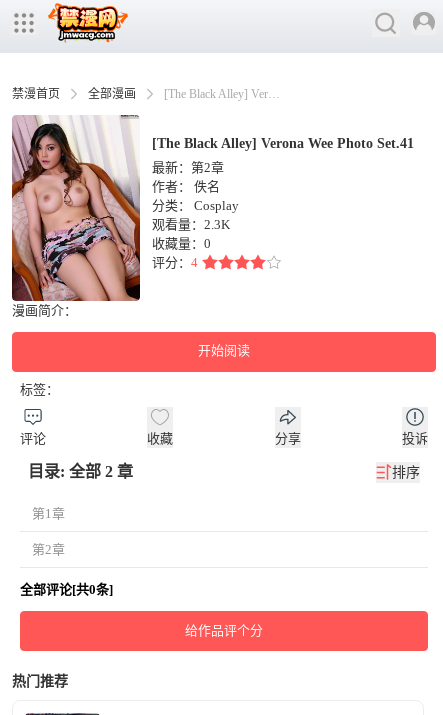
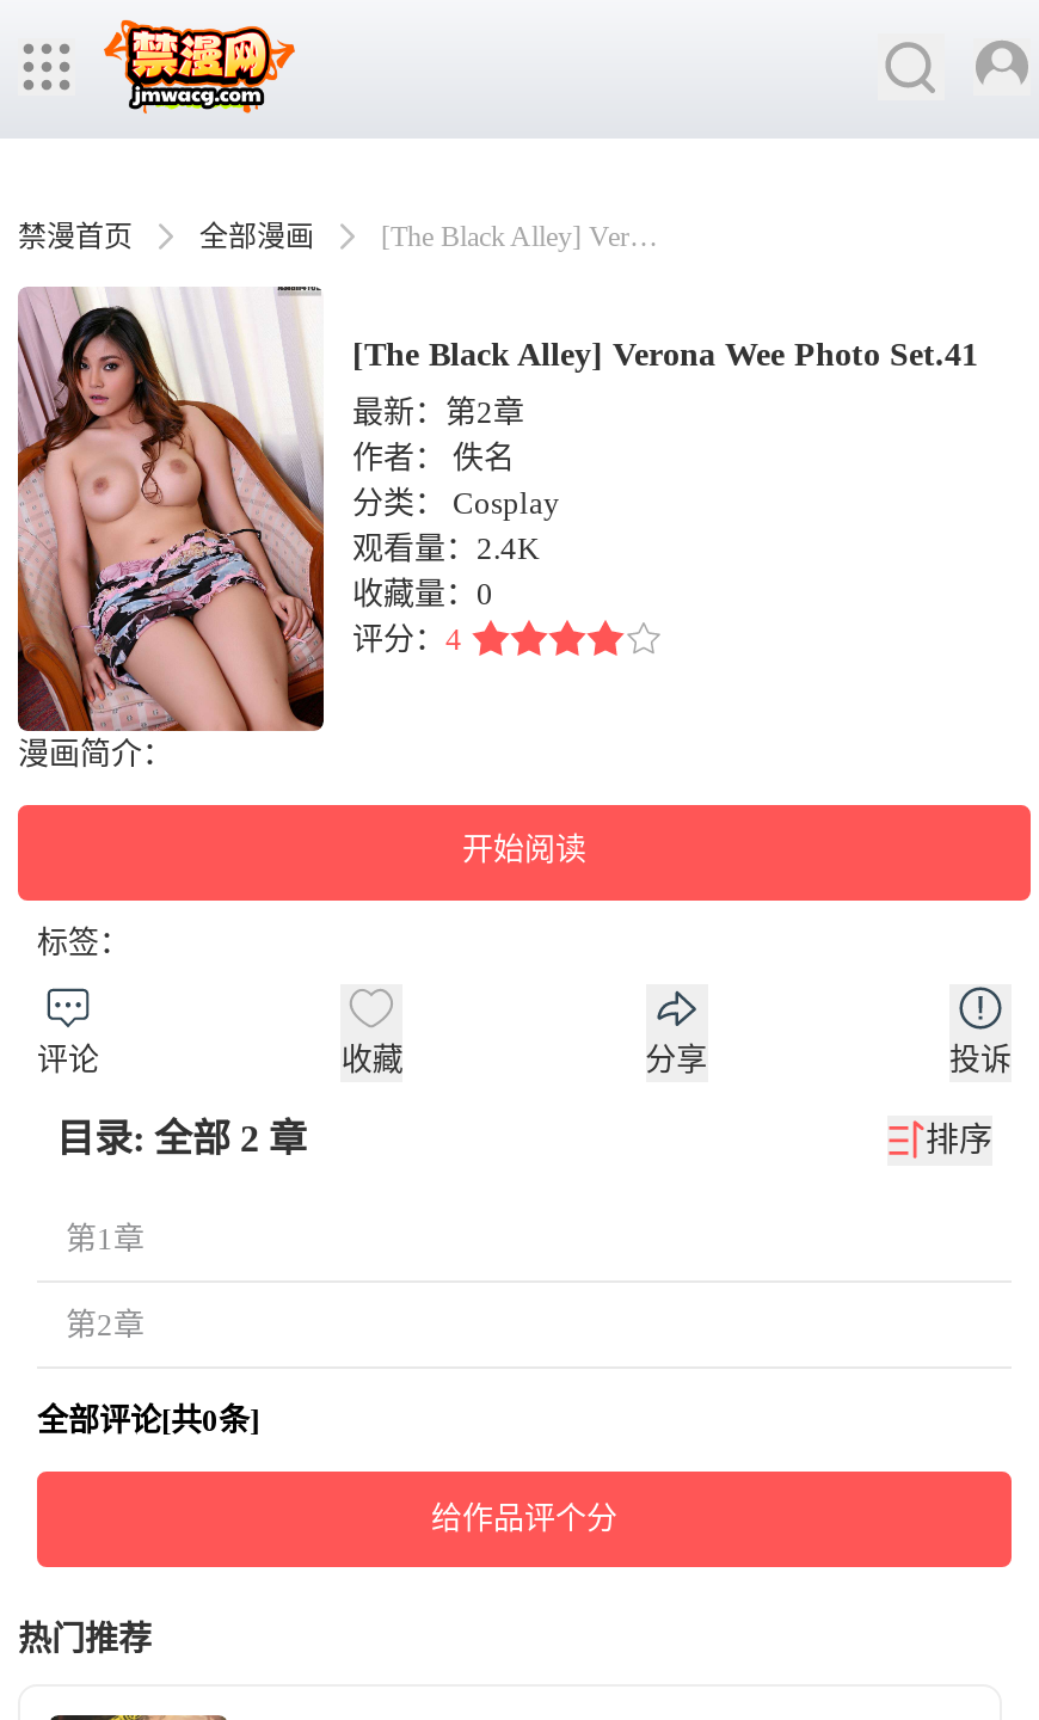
- 观看量：2.3K
+ 观看量：2.4K
